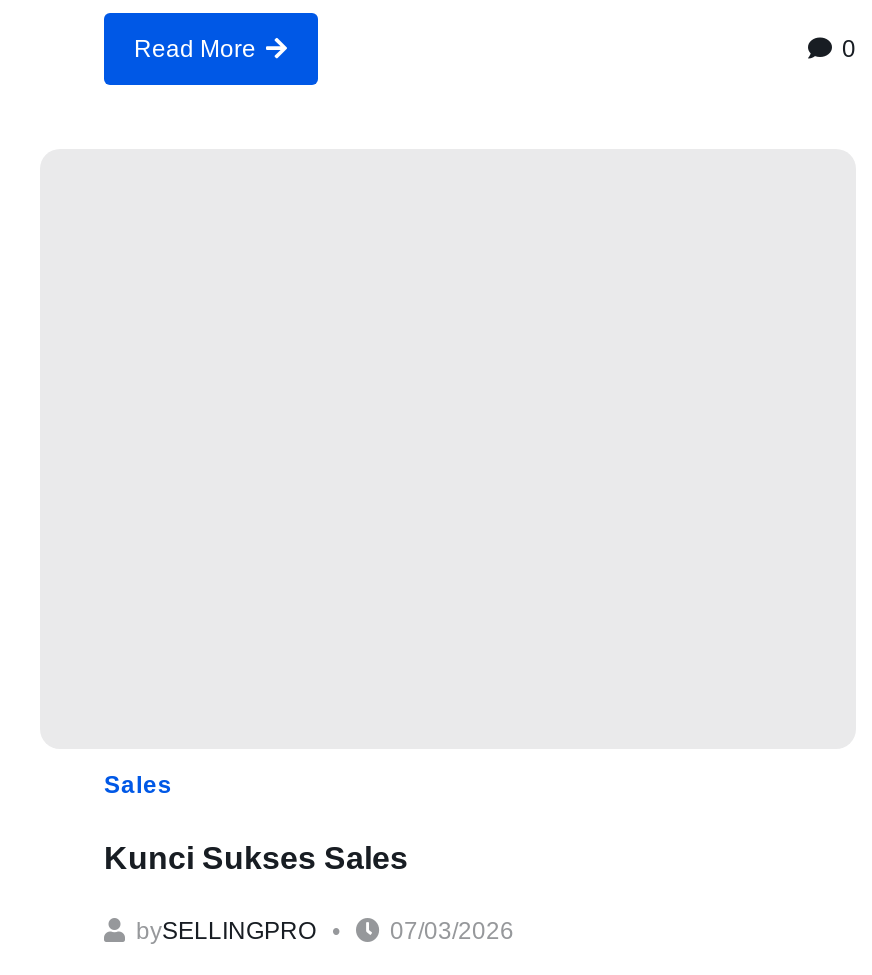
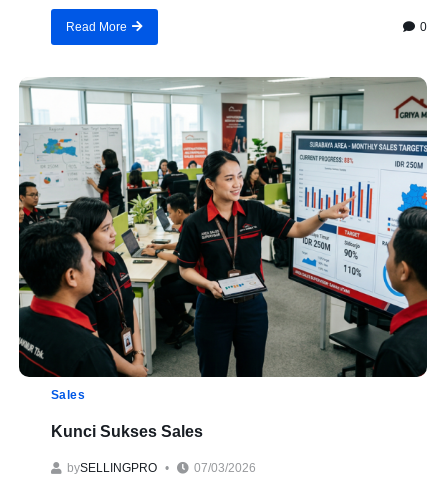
+ [image]
